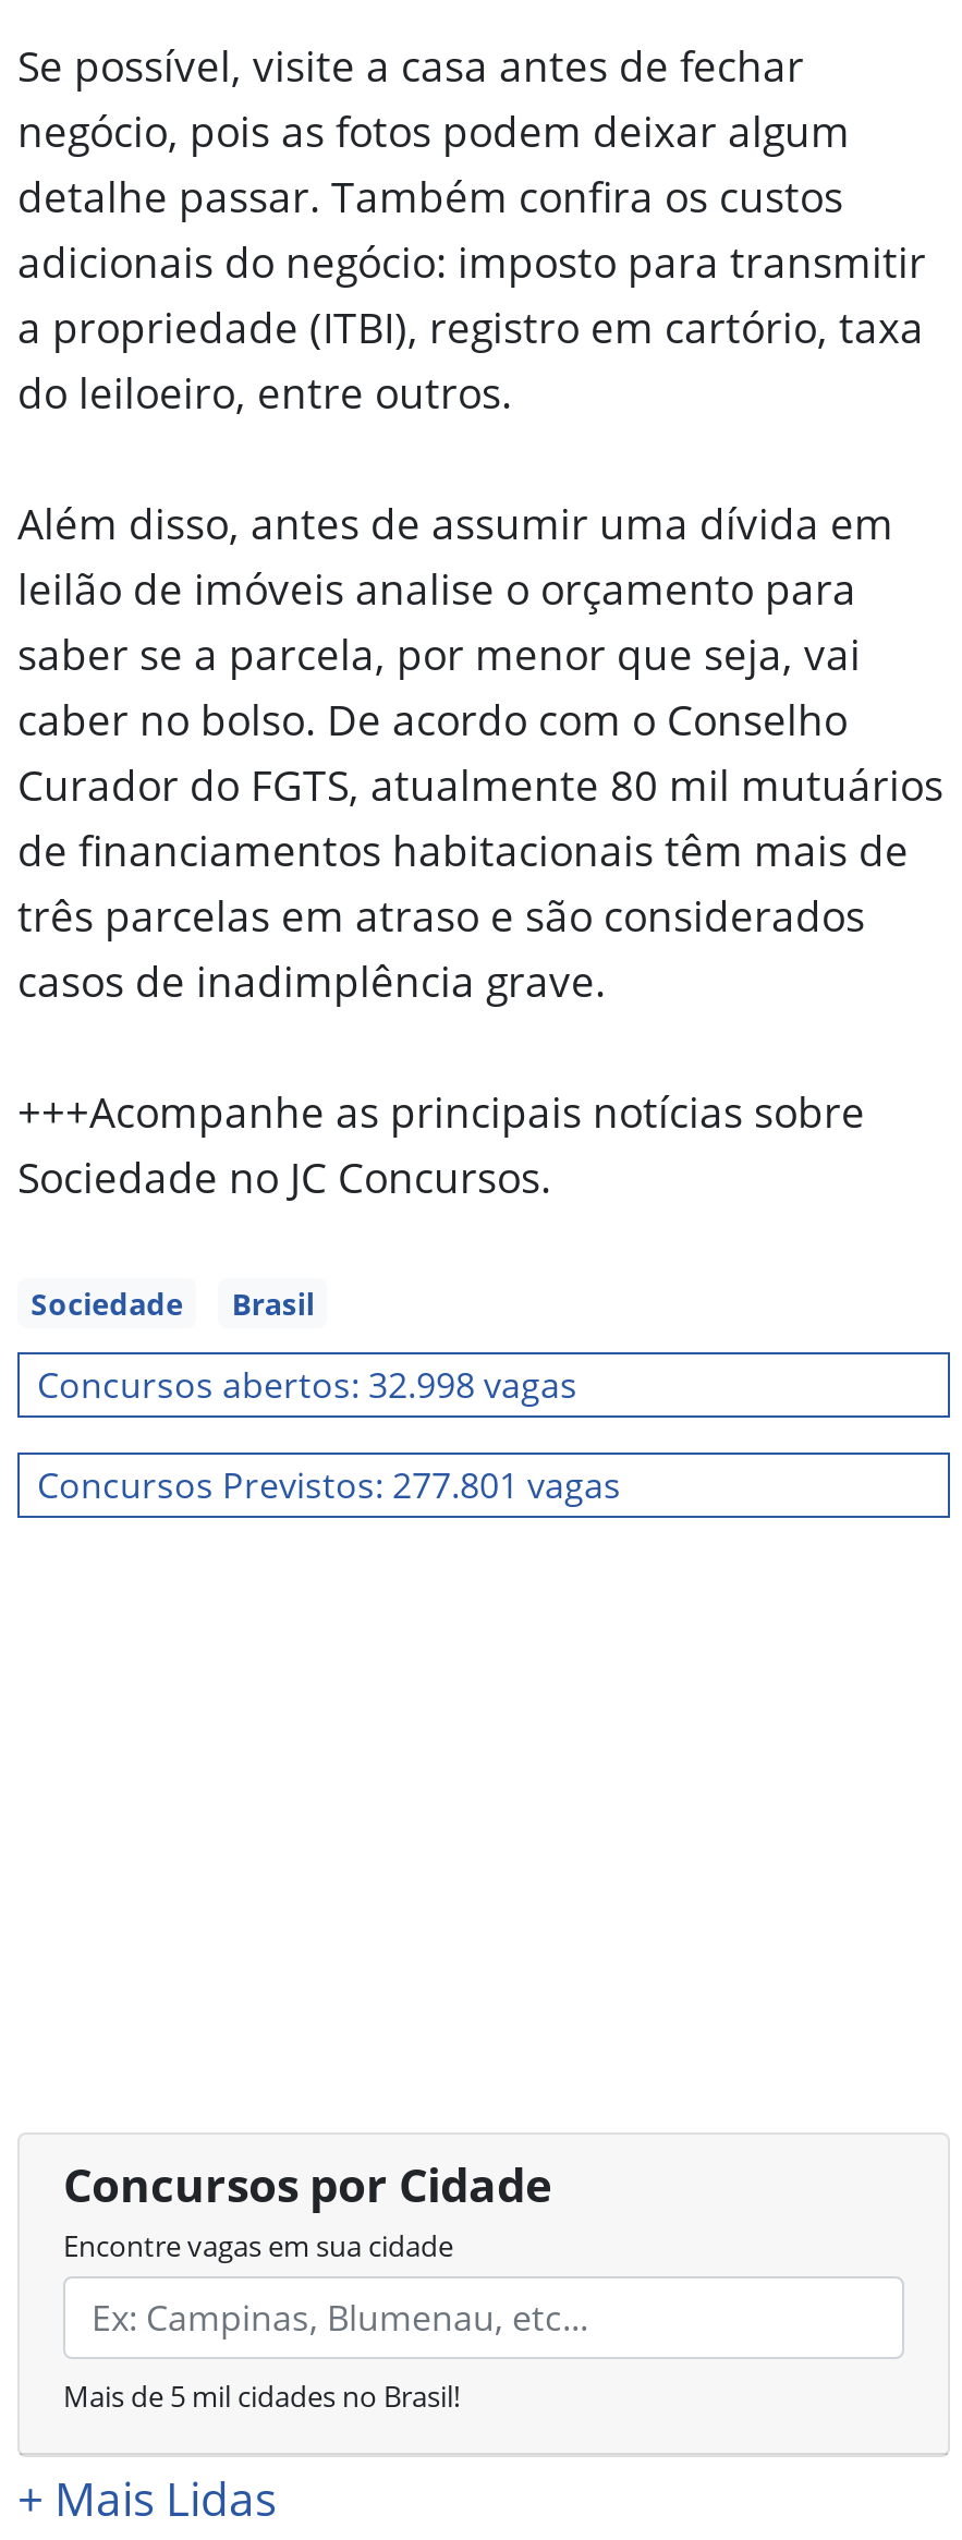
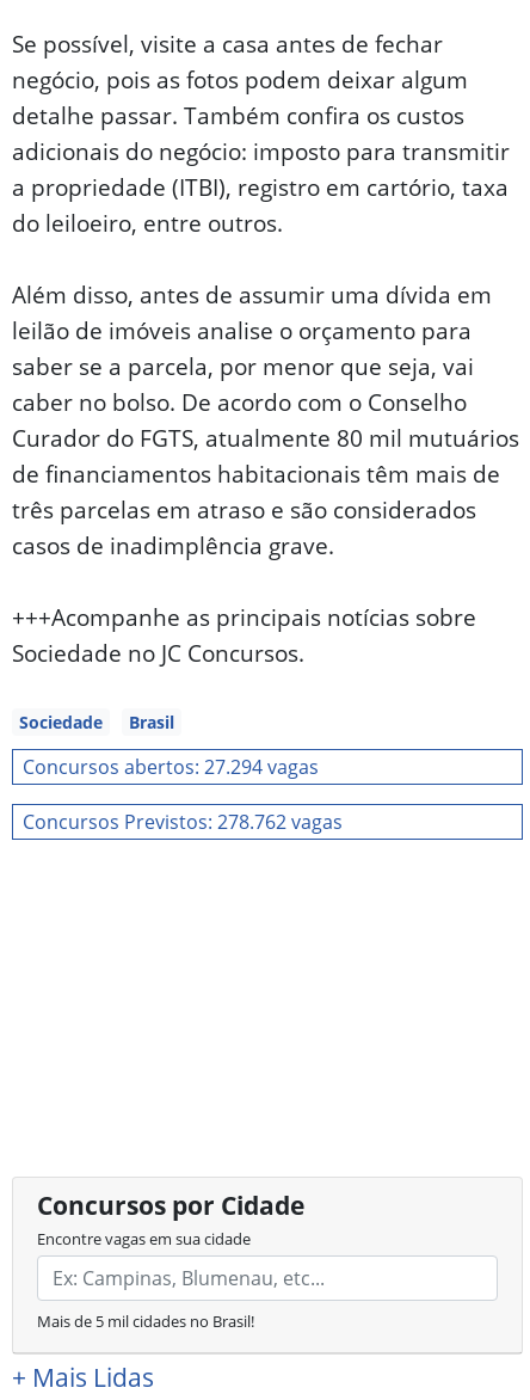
- Concursos abertos: 32.998 vagas
+ Concursos abertos: 27.294 vagas

- Concursos Previstos: 277.801 vagas
+ Concursos Previstos: 278.762 vagas
